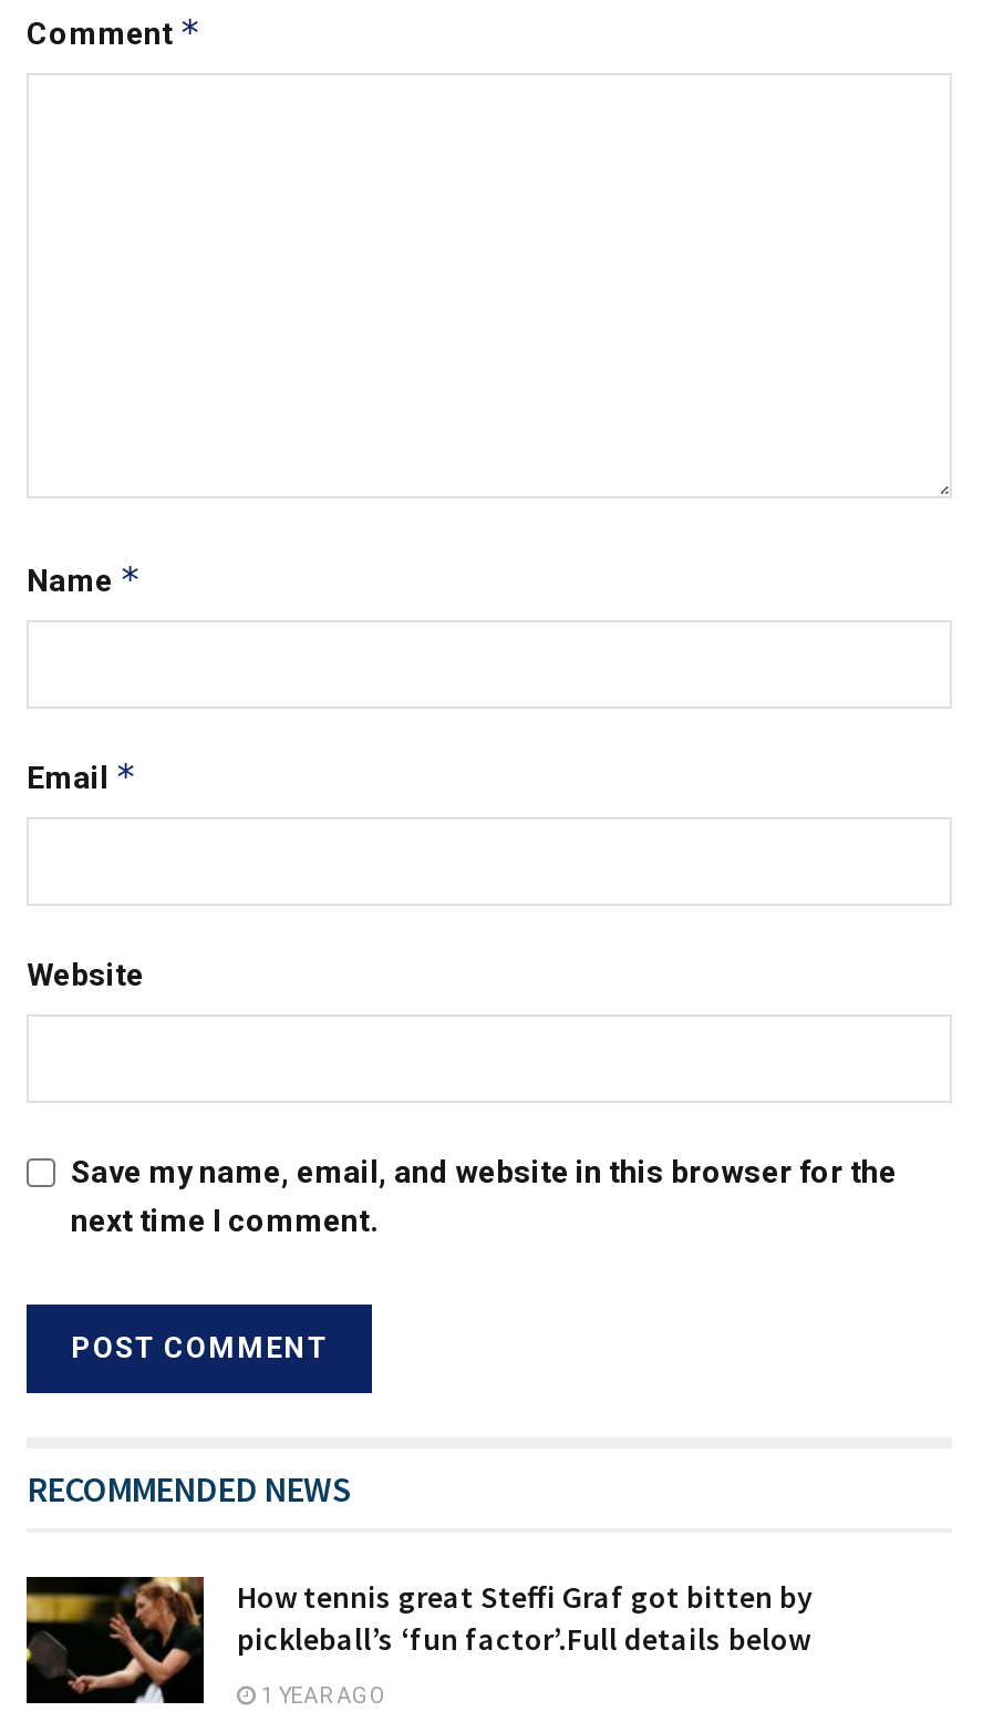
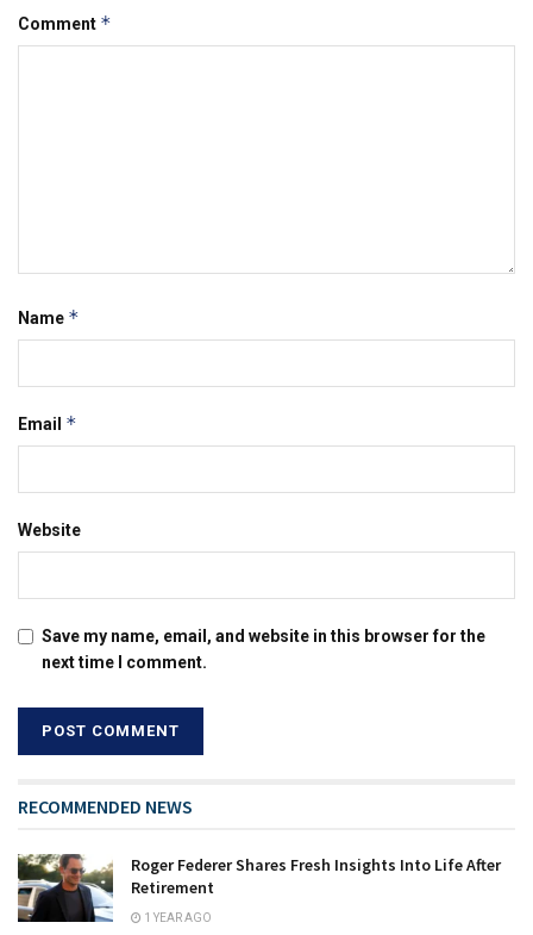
- [image]
- How tennis great Steffi Graf got bitten by
- pickleball’s ‘fun factor’.Full details below
+ [image]
+ Roger Federer Shares Fresh Insights Into Life After
+ Retirement
